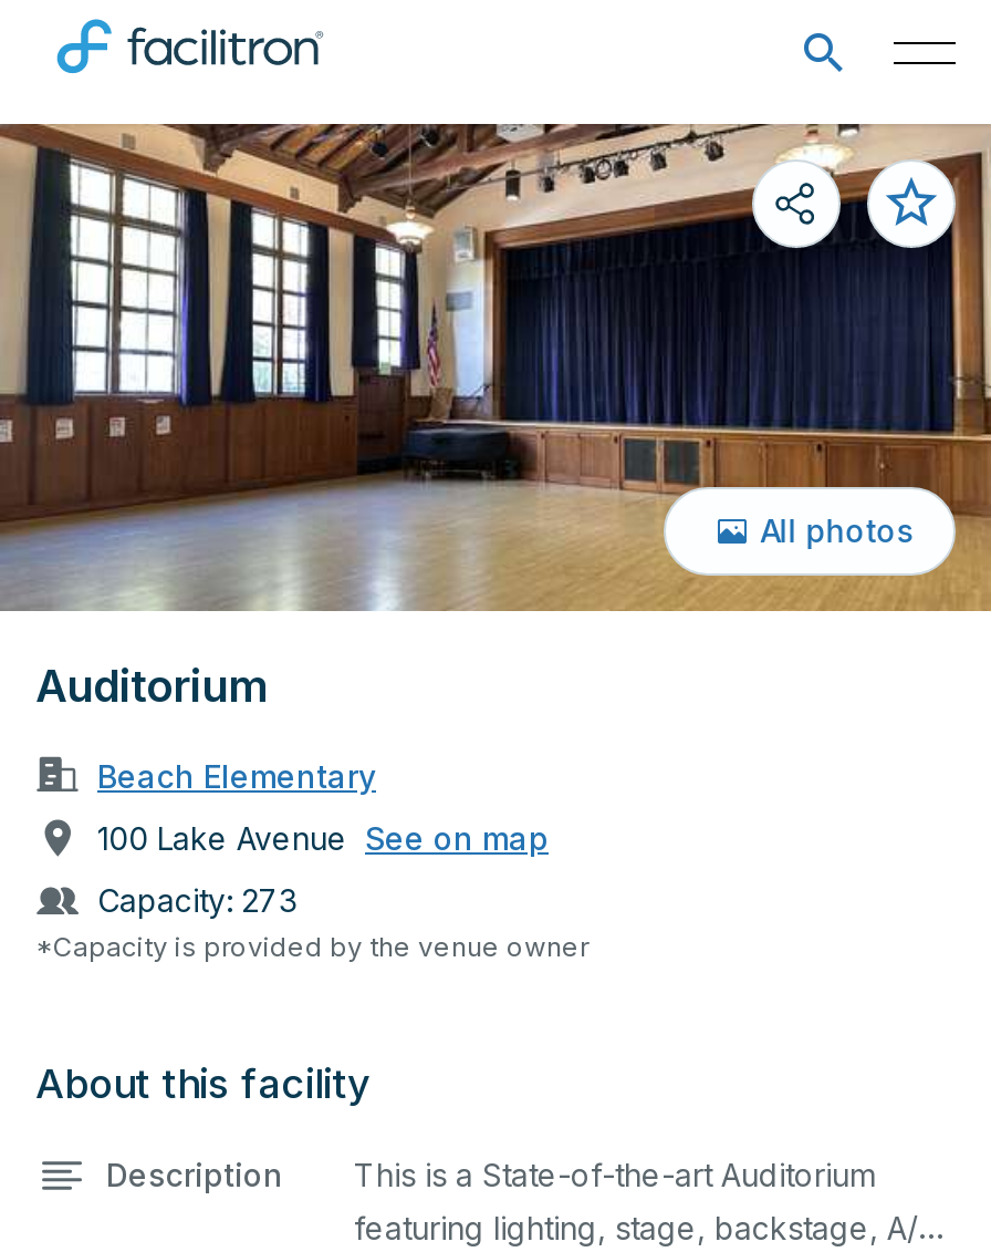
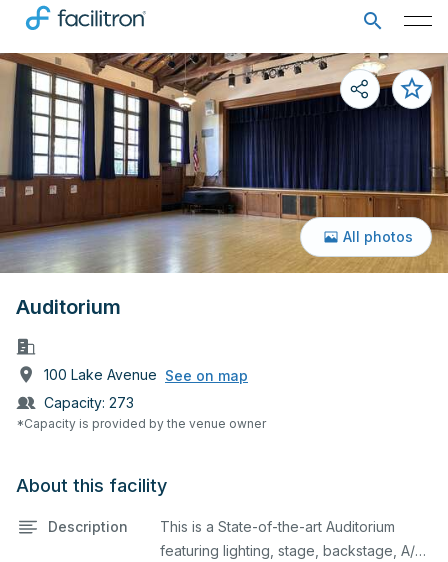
- Beach Elementary
